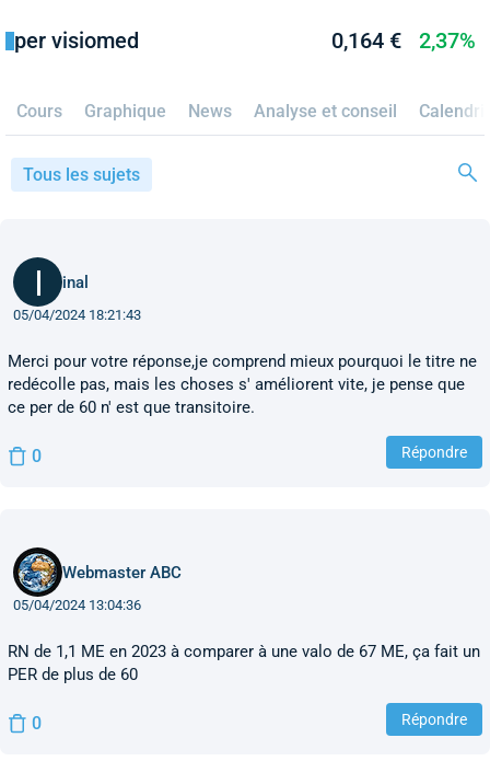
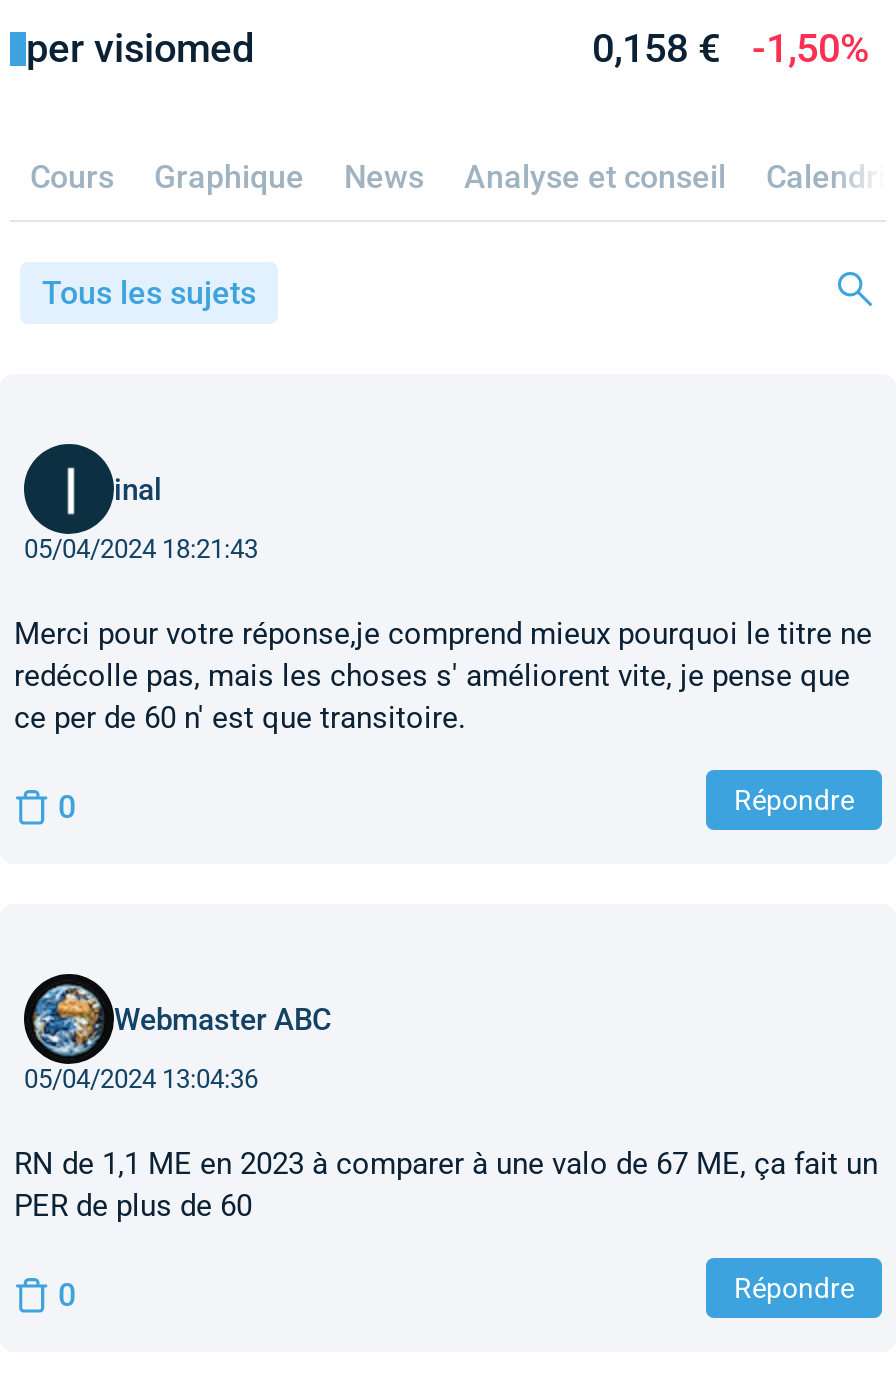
- 0,164 €
+ 0,158 €

- 2,37%
+ -1,50%
